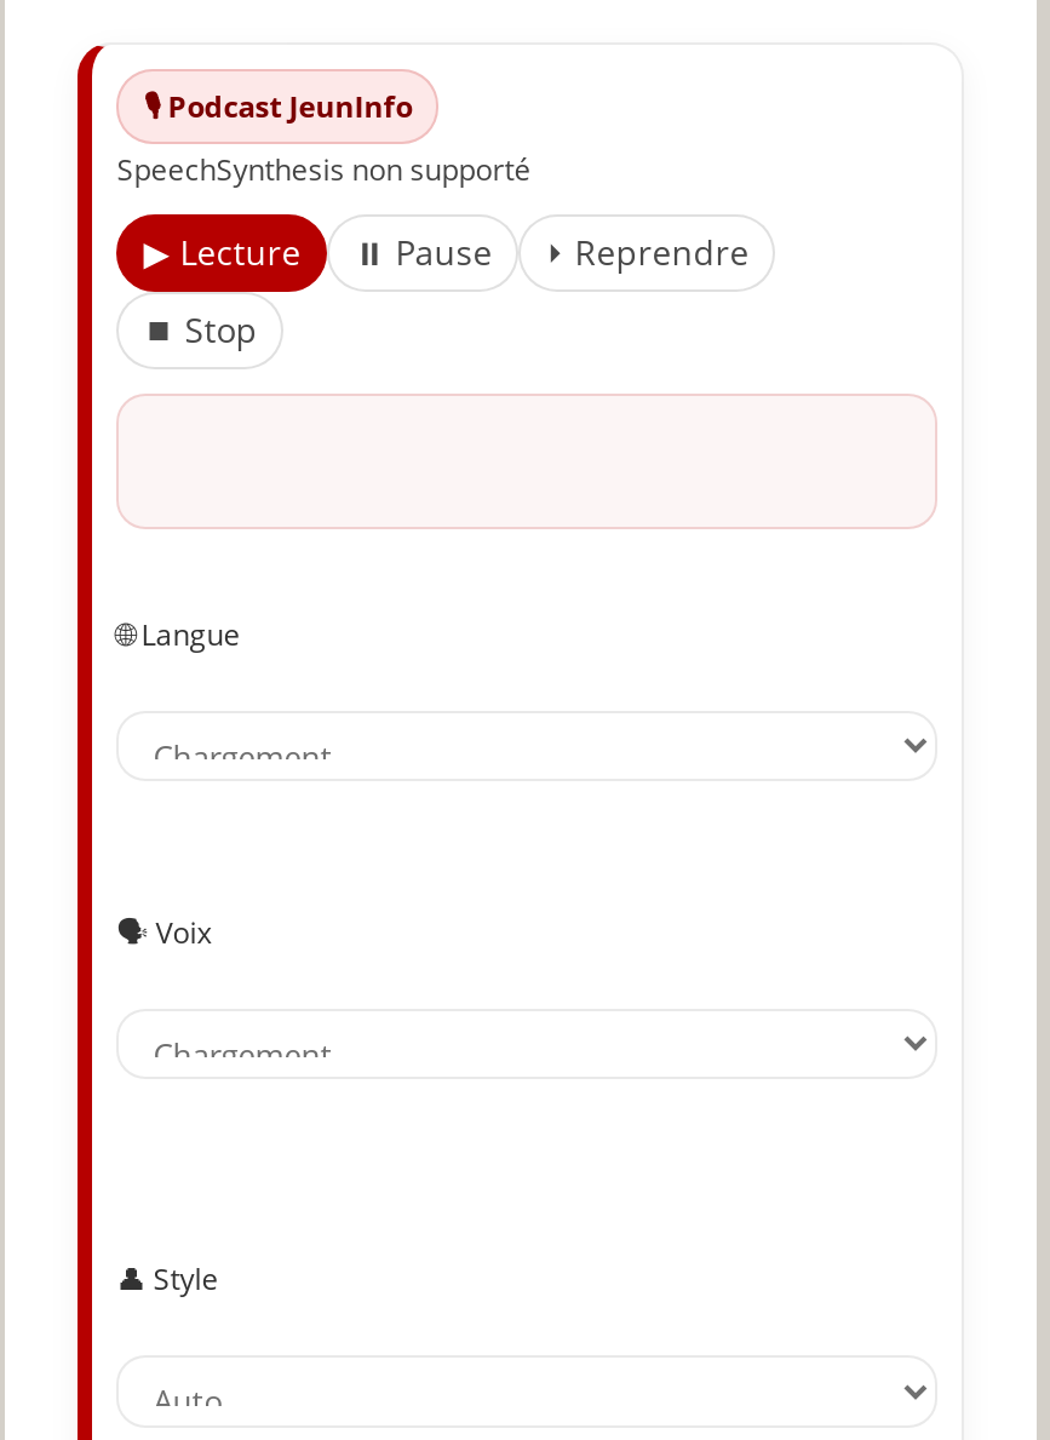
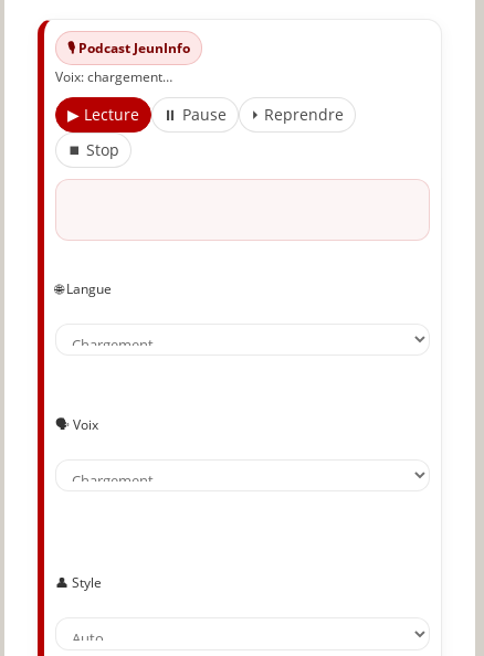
- SpeechSynthesis non supporté
+ Voix: chargement…
